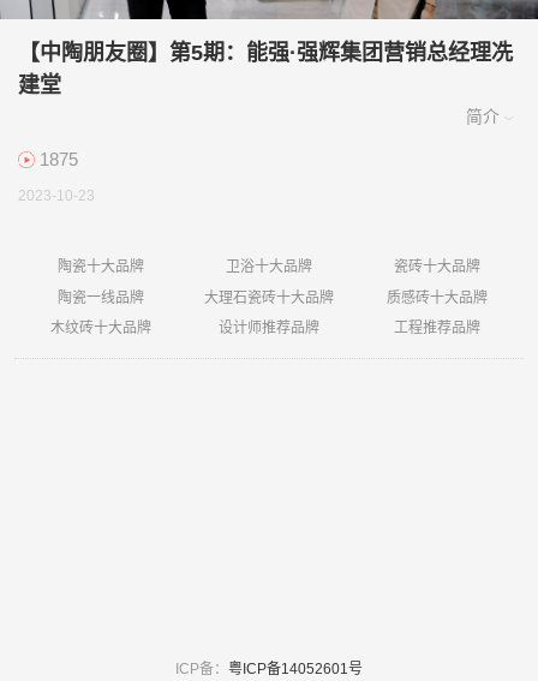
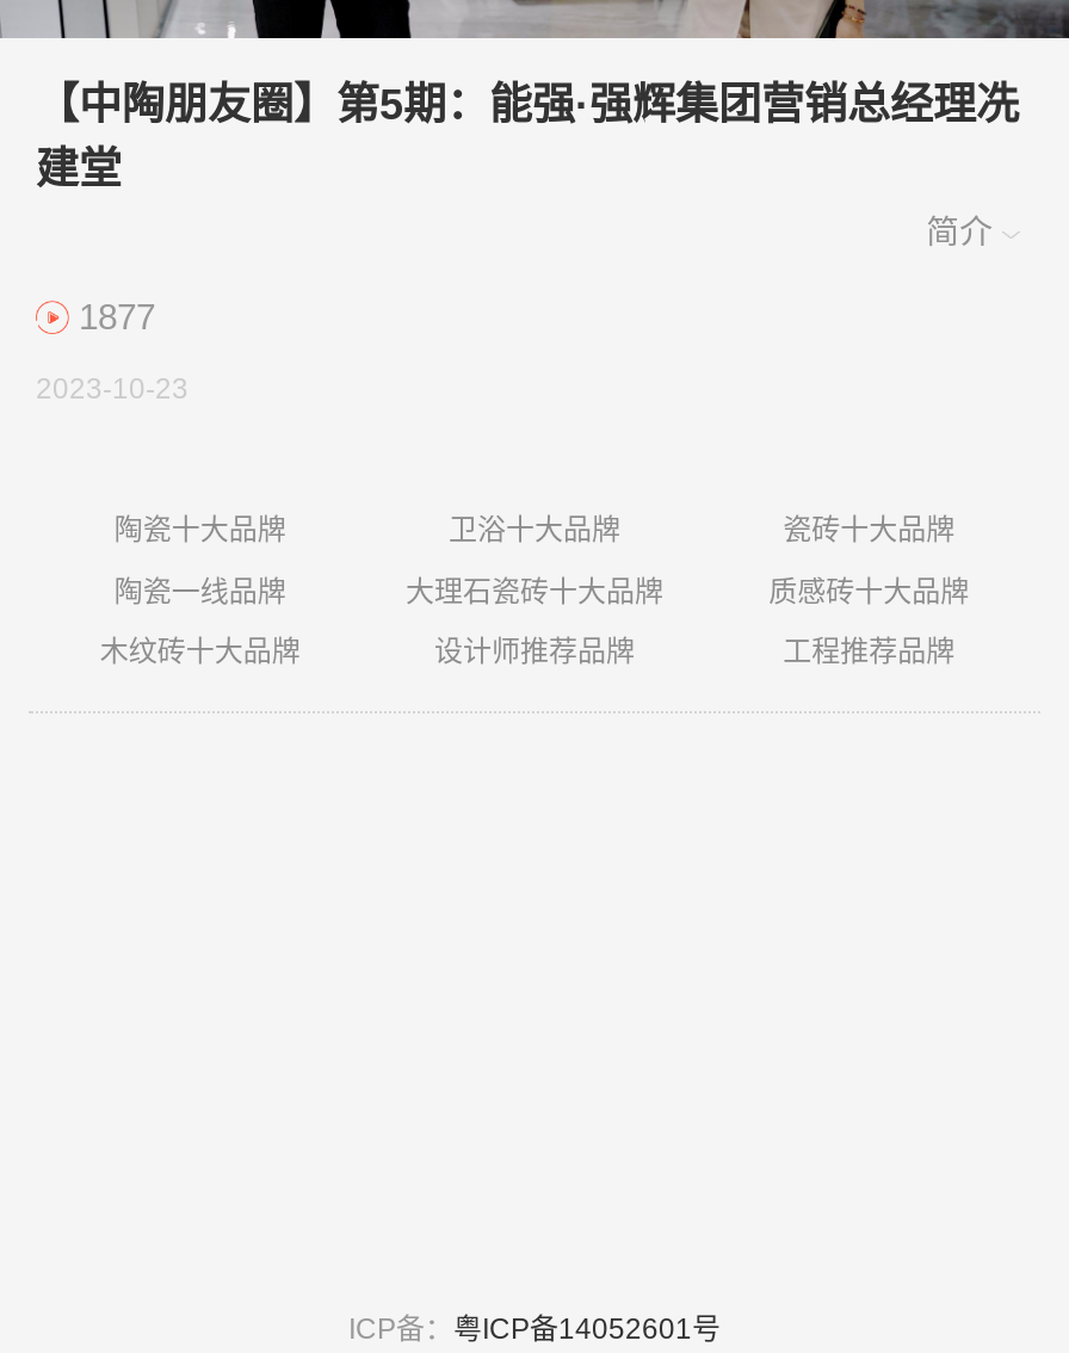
- 1875
+ 1877
